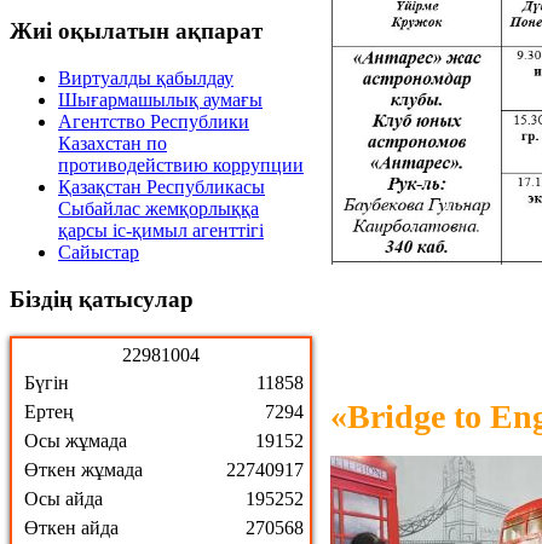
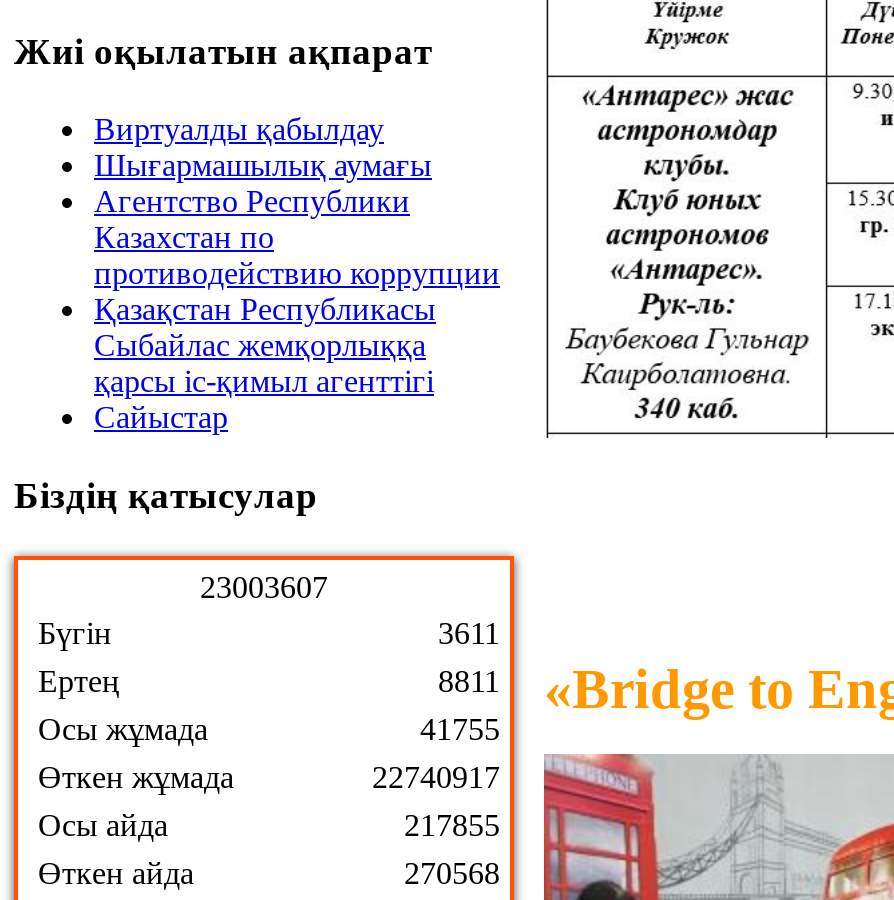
- 22981004
+ 23003607

- 11858
+ 3611

- 7294
+ 8811

- 19152
+ 41755

- 195252
+ 217855
